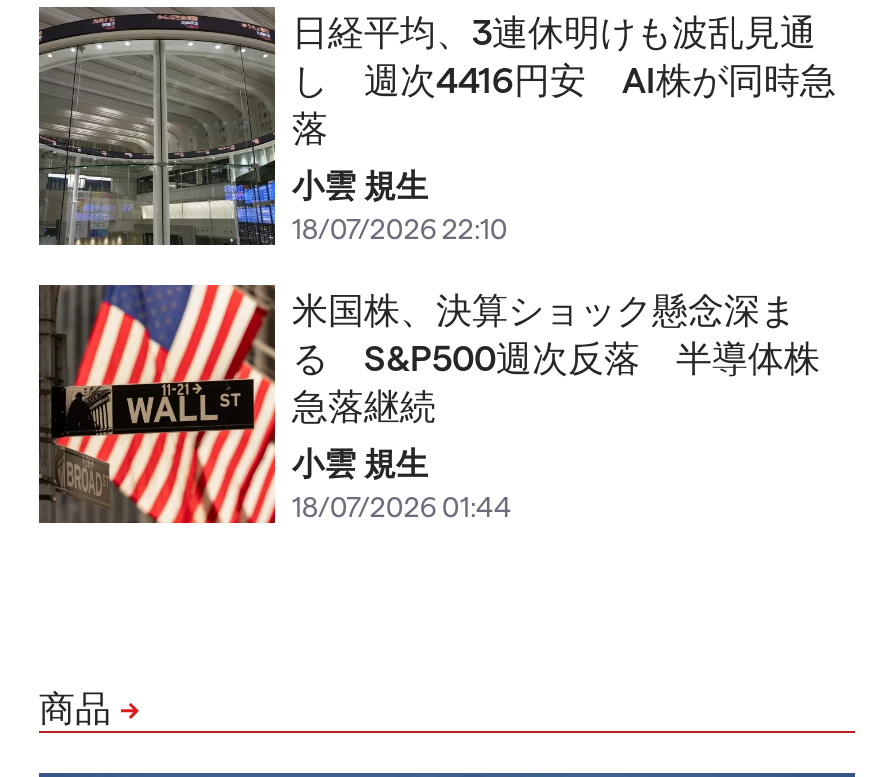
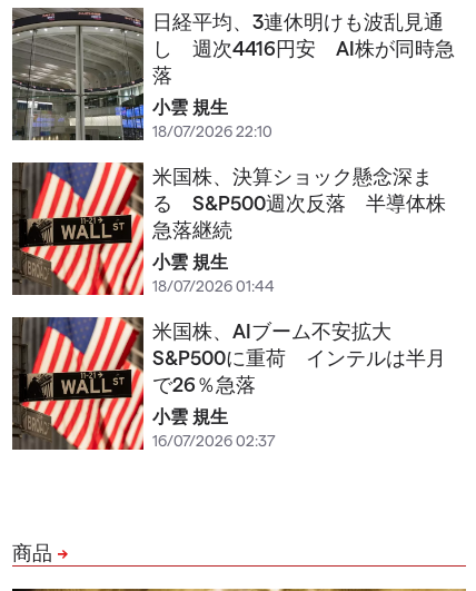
+ 米国株、AIブーム不安拡大
+ S&P500に重荷 インテルは半月
+ で26％急落
+ 小雲 規生
+ 16/07/2026 02:37
